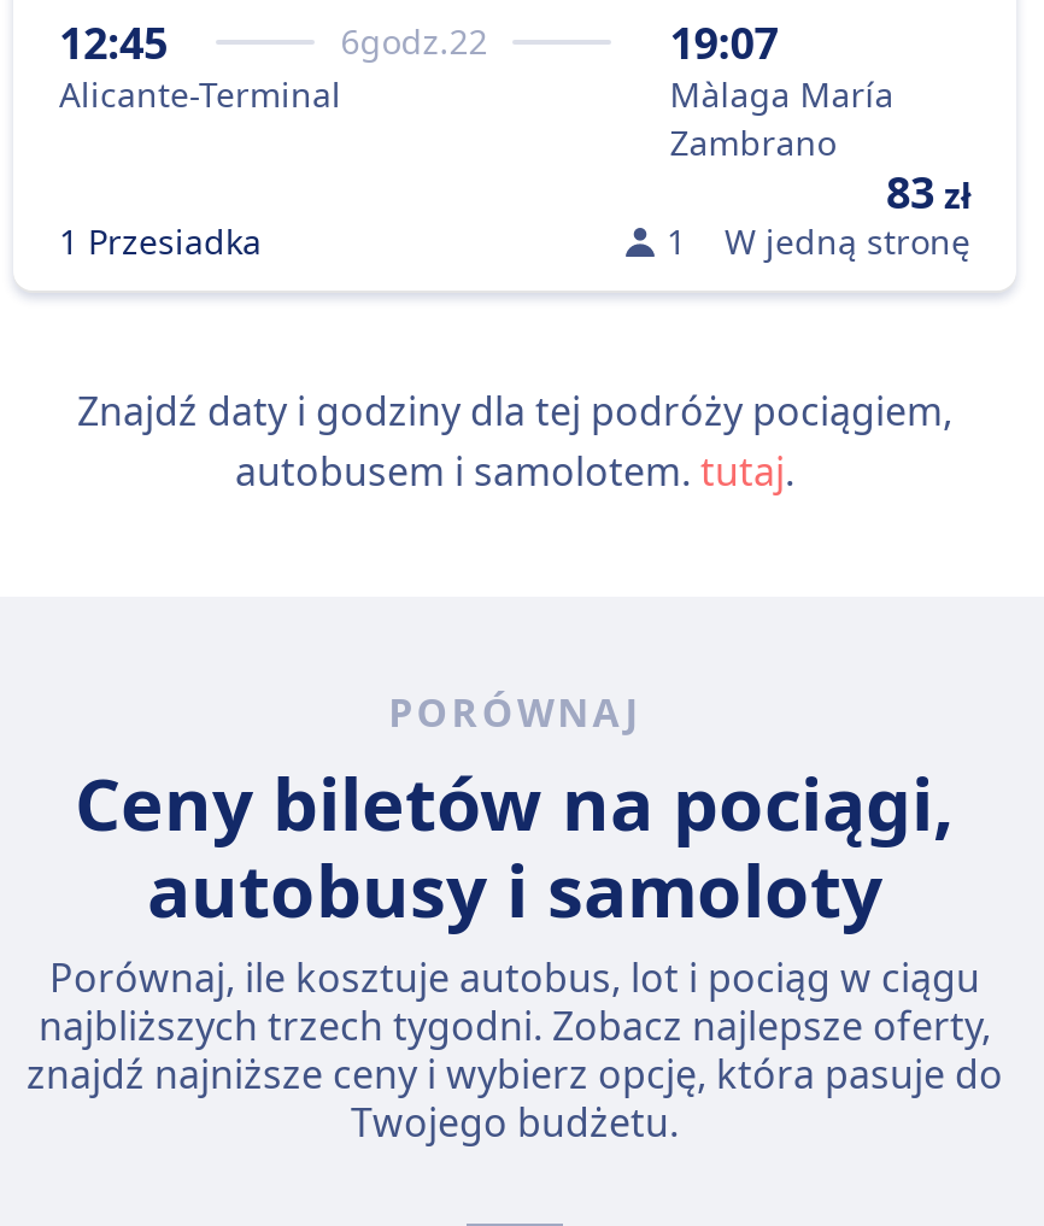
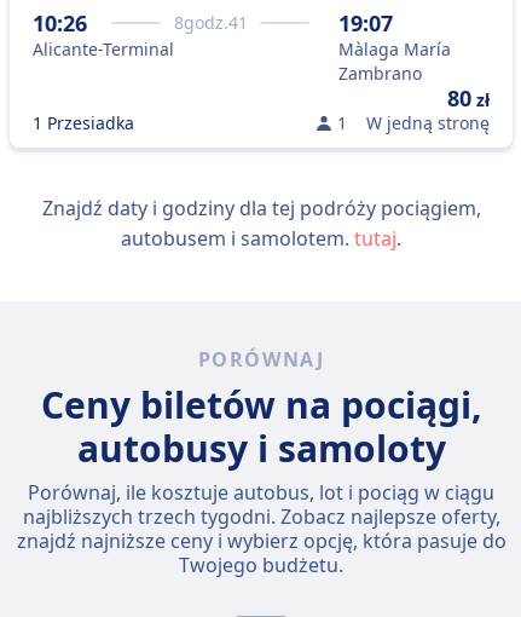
- 12:45
+ 10:26

- 6godz.22
+ 8godz.41

- 83 zł
+ 80 zł
